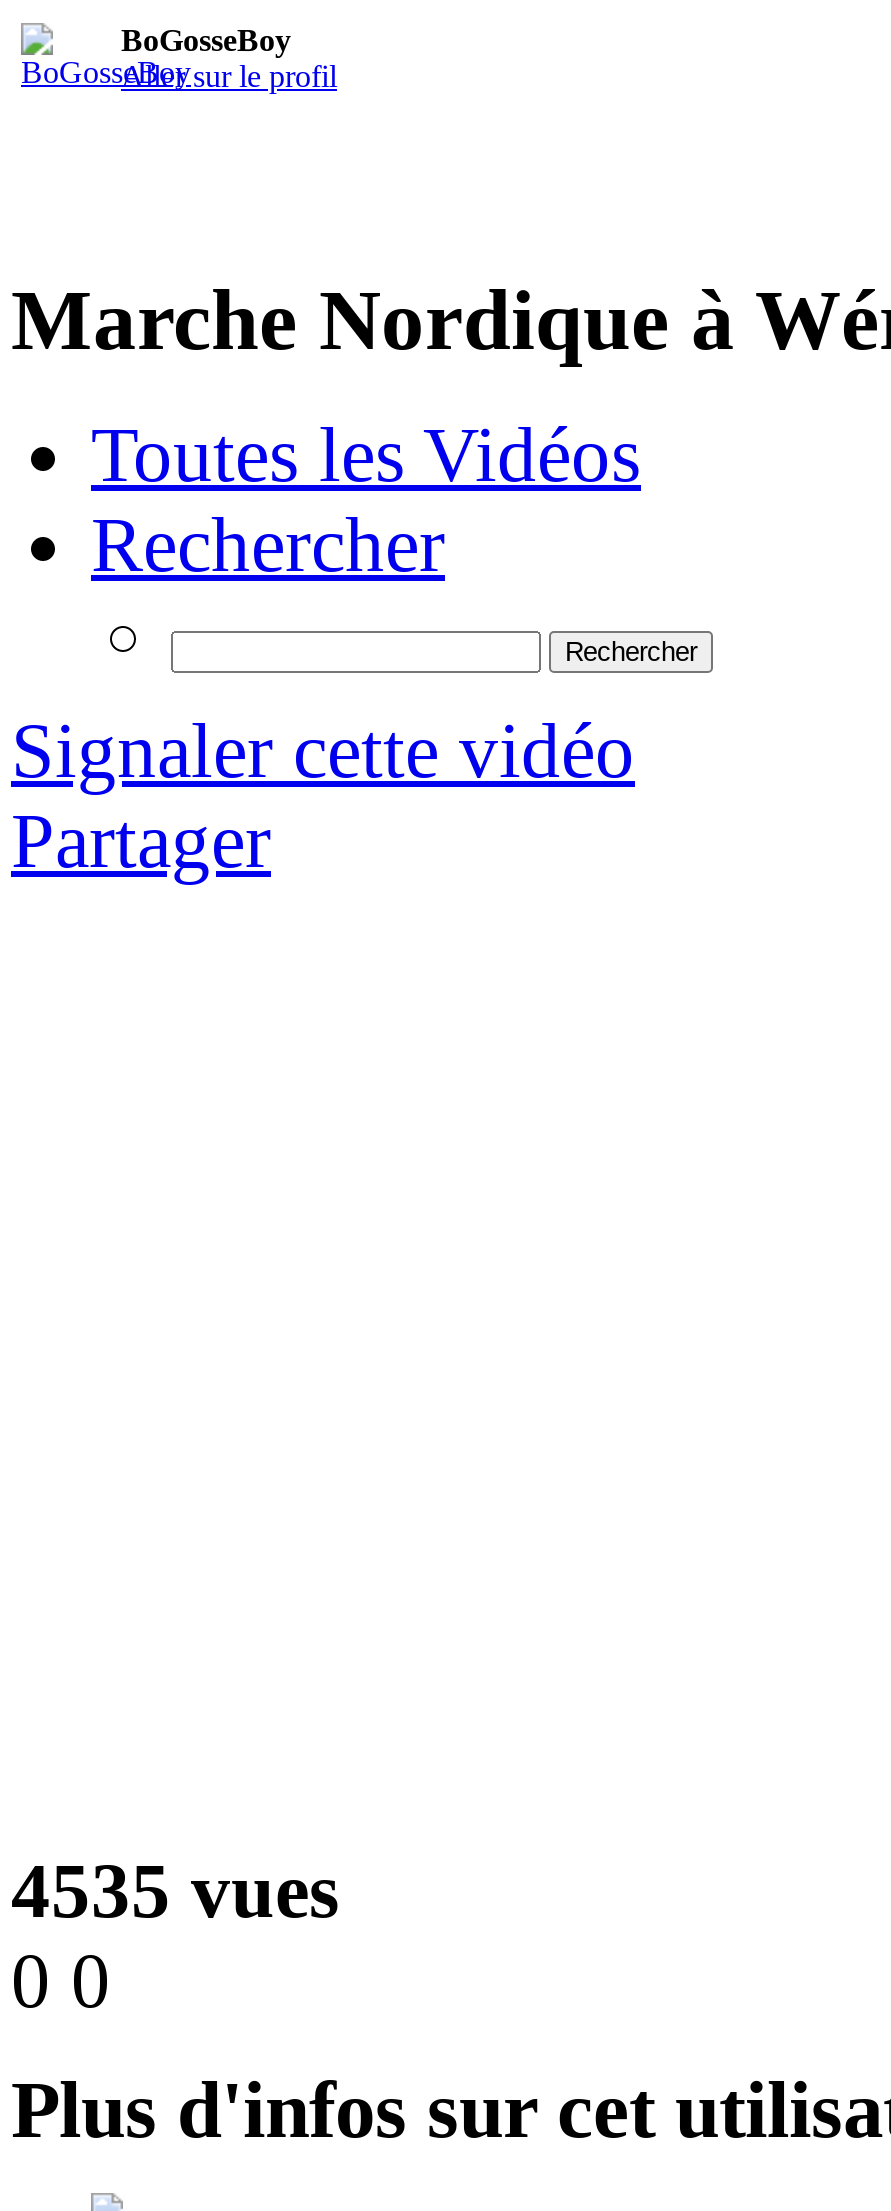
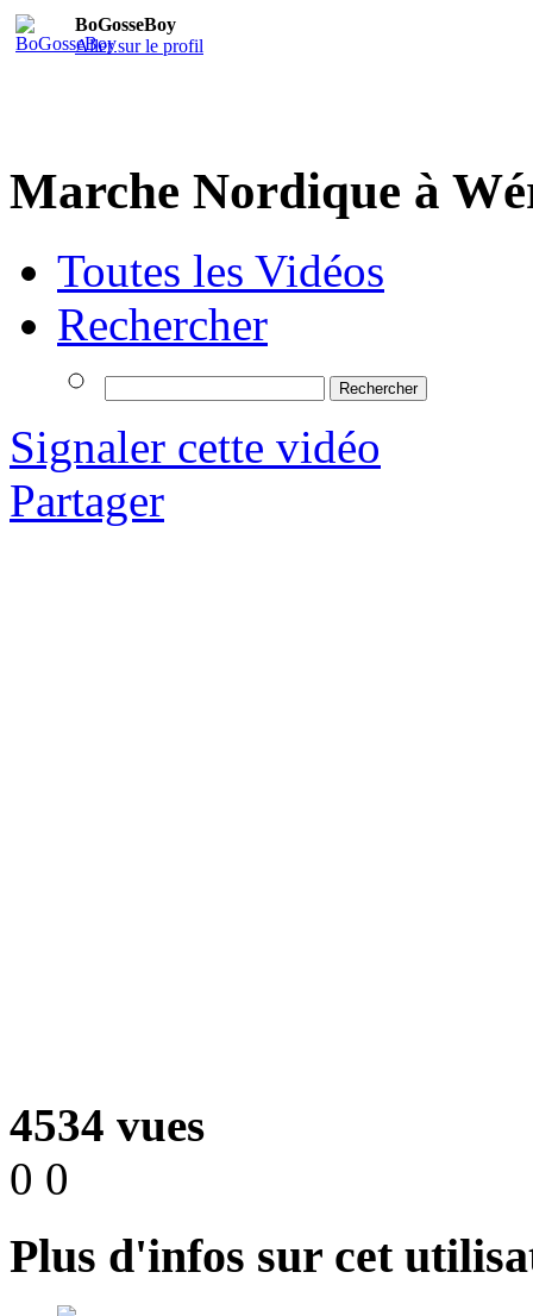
- 4535 vues
+ 4534 vues
